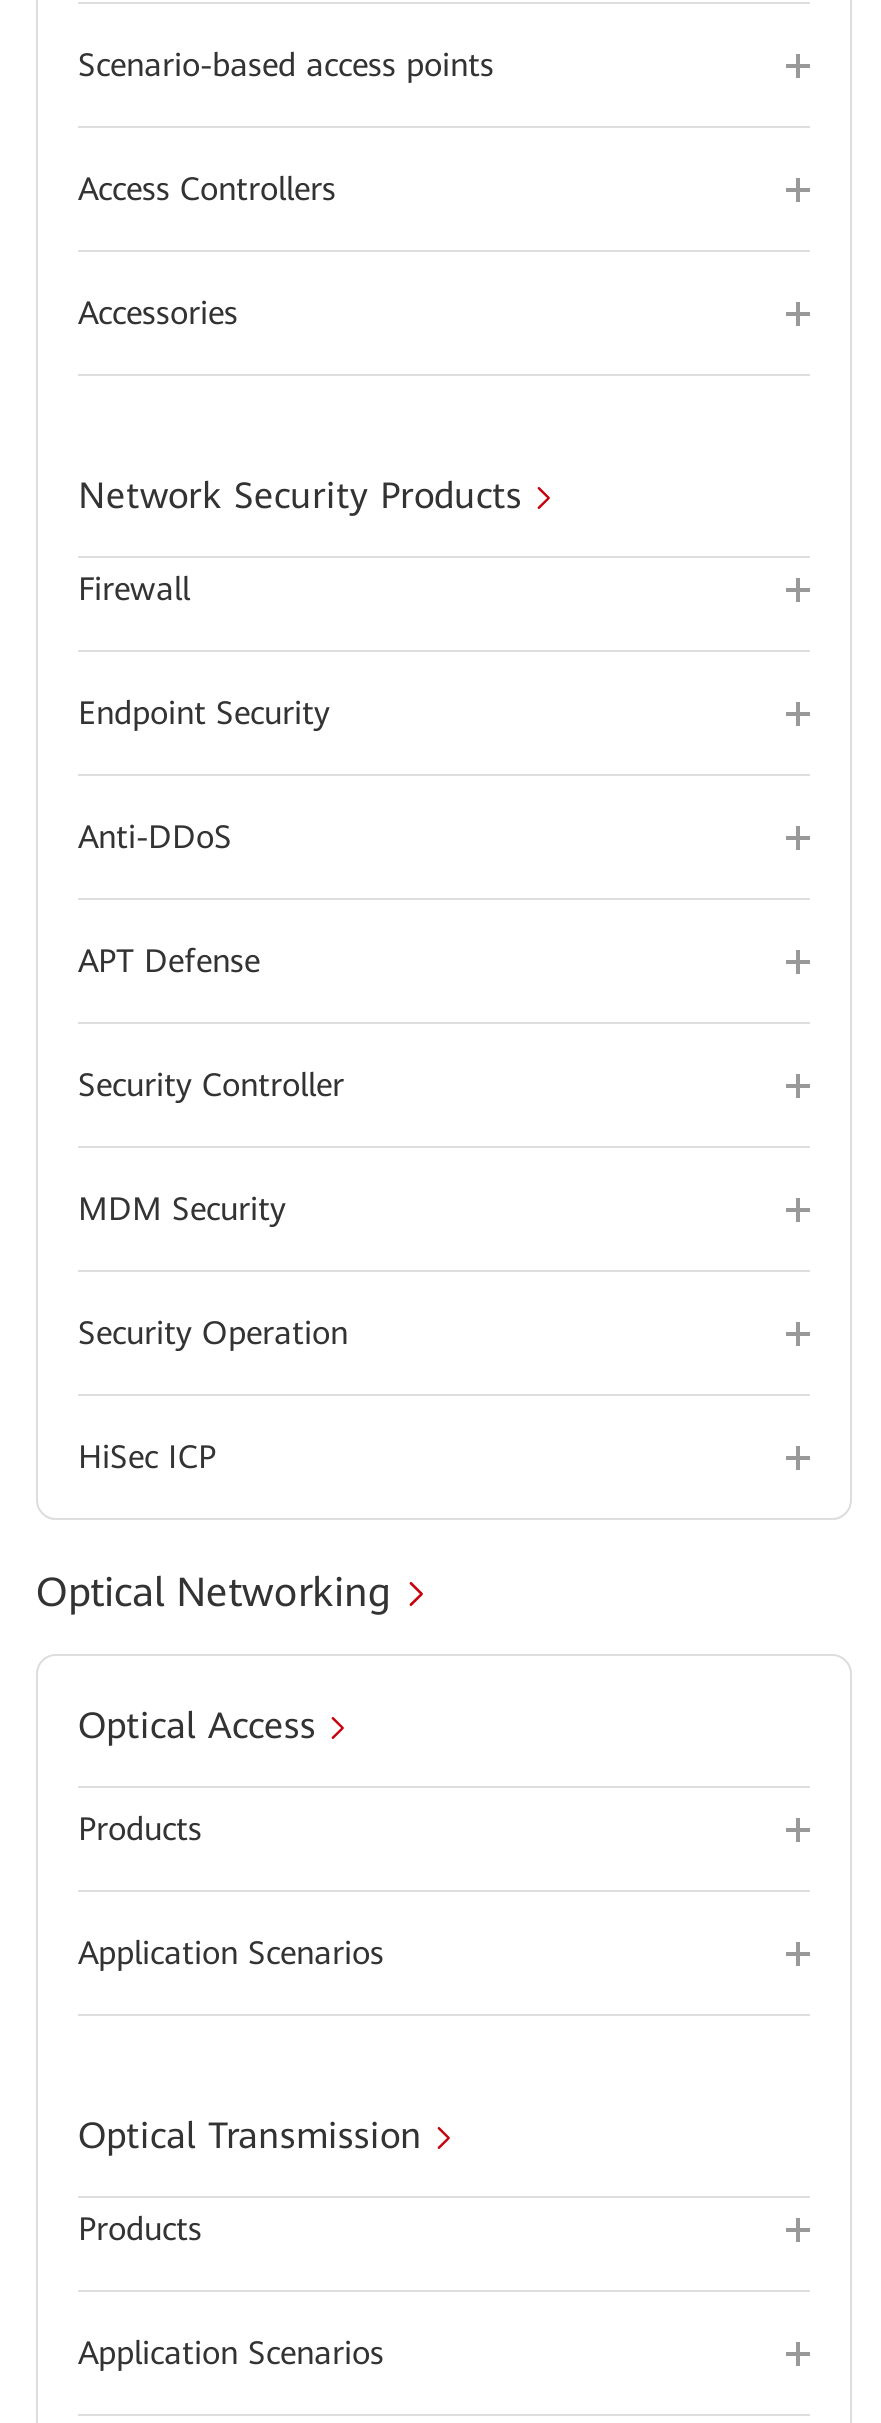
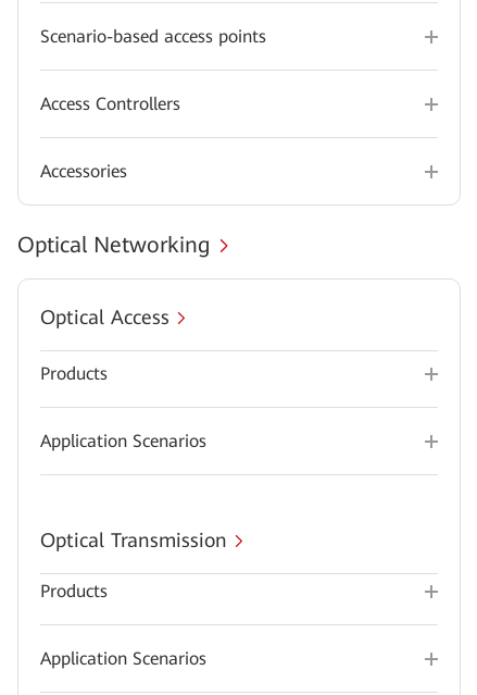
- Network Security Products
- Firewall
- Endpoint Security
- Anti-DDoS
- APT Defense
- Security Controller
- MDM Security
- Security Operation
- HiSec ICP
